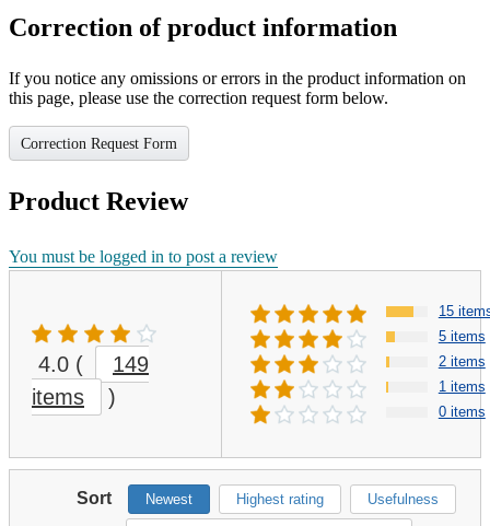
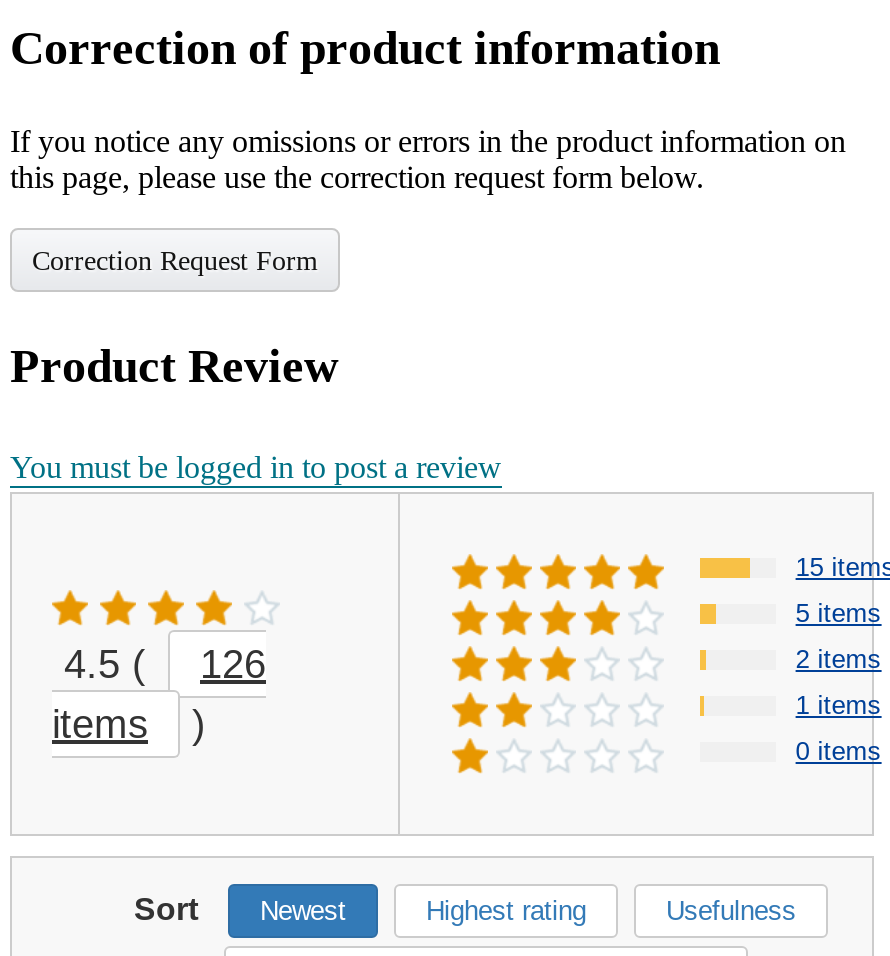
- 4.0 (
+ 4.5 (

- 149
+ 126
